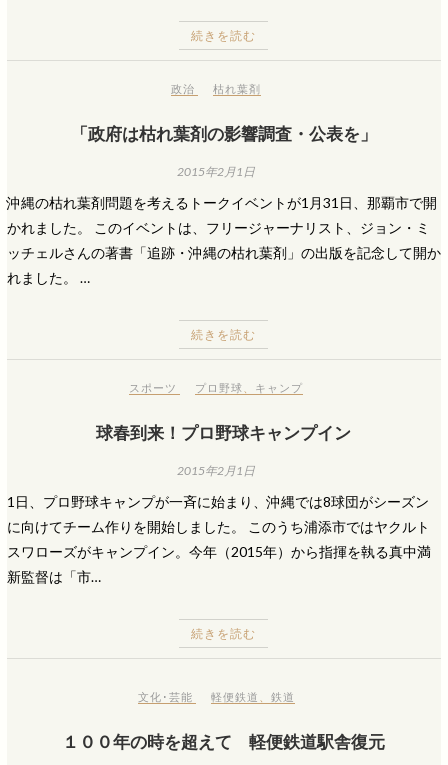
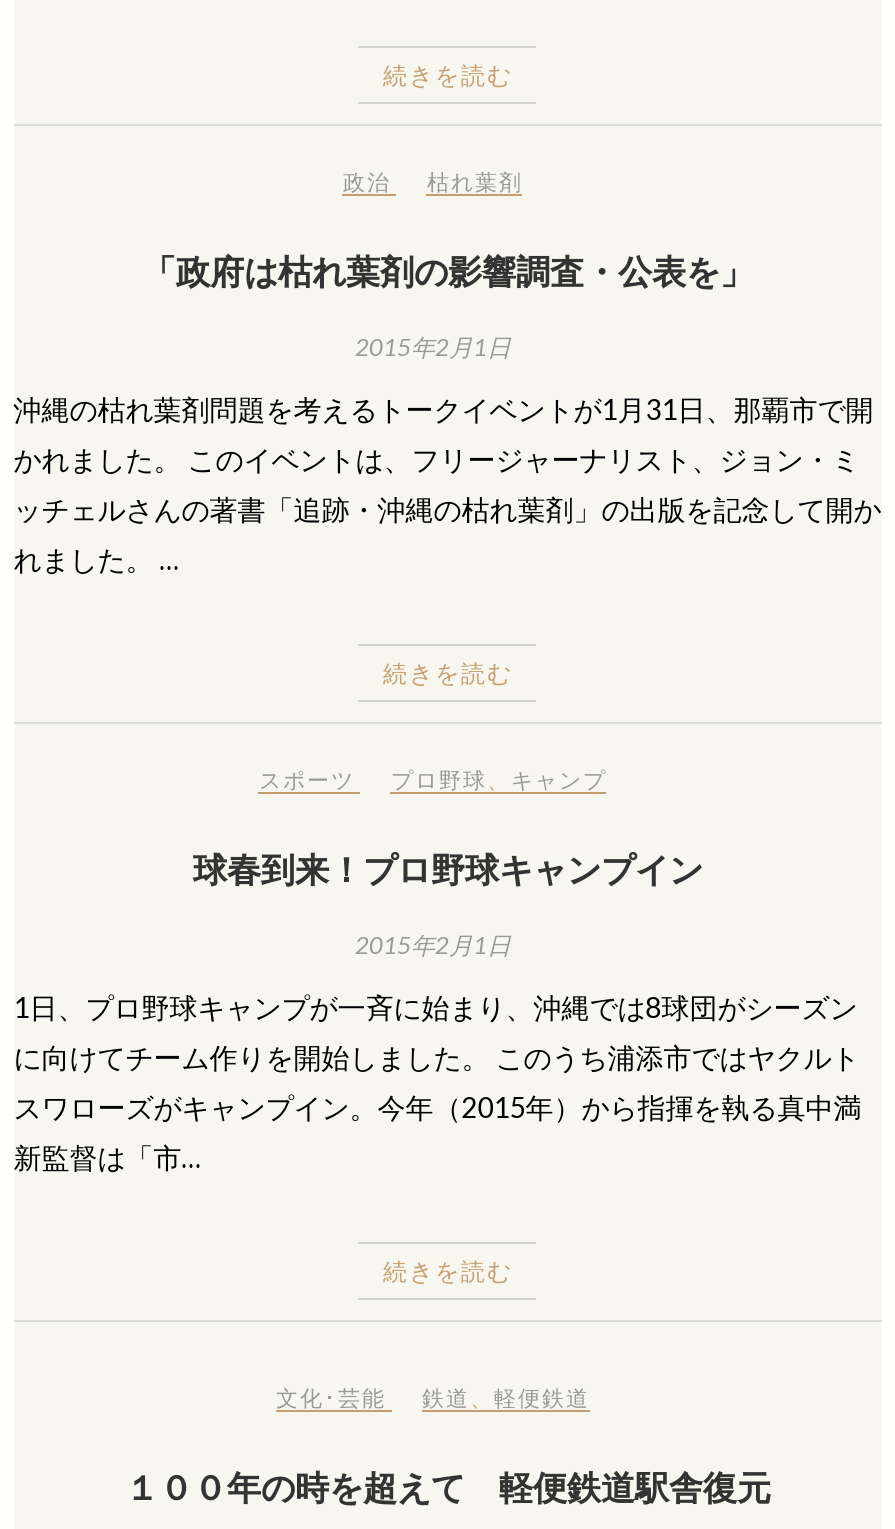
- 軽便鉄道、鉄道
+ 鉄道、軽便鉄道
